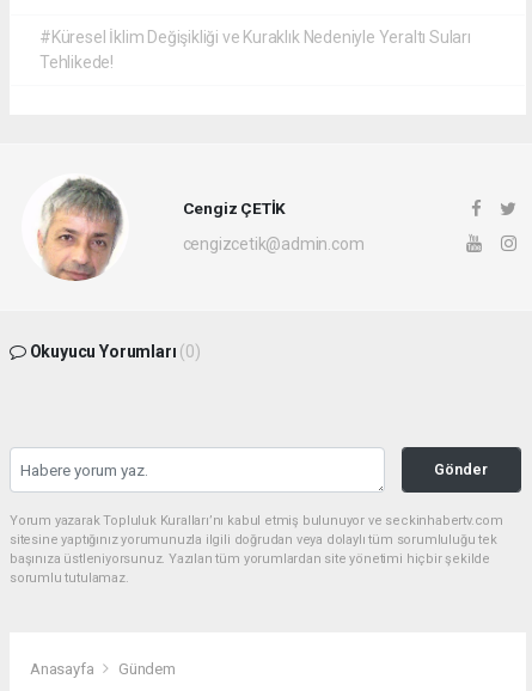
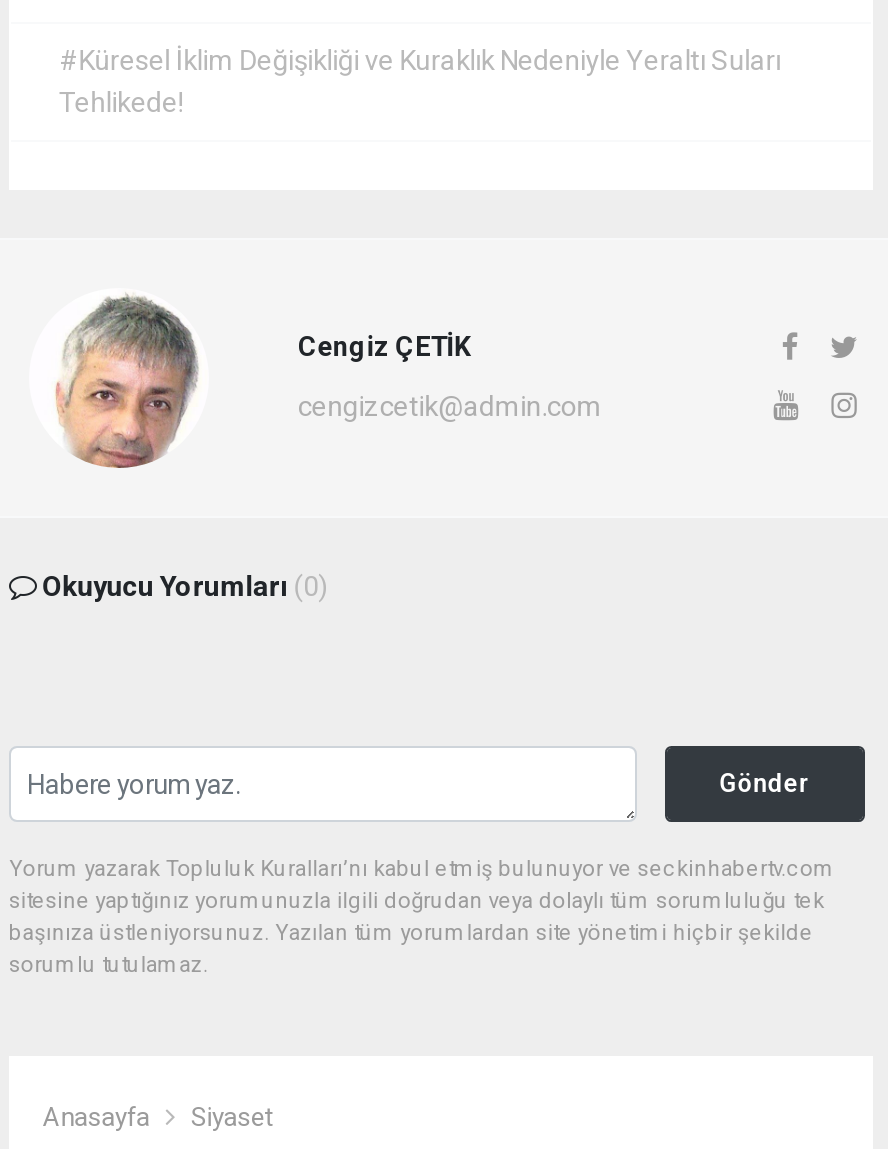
- Gündem
+ Siyaset
